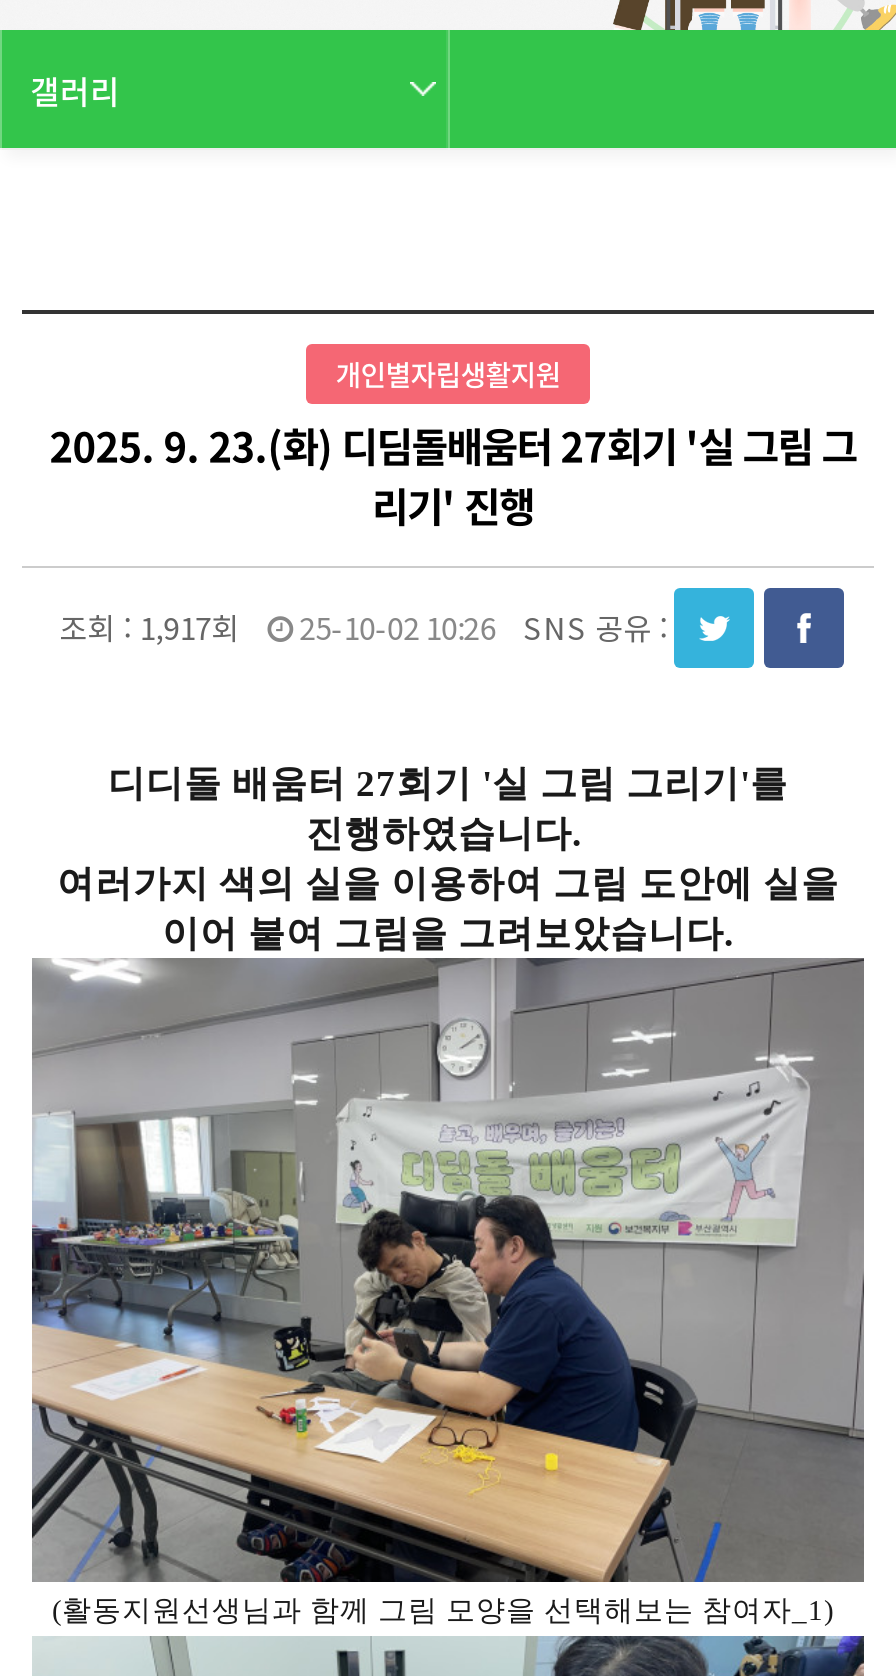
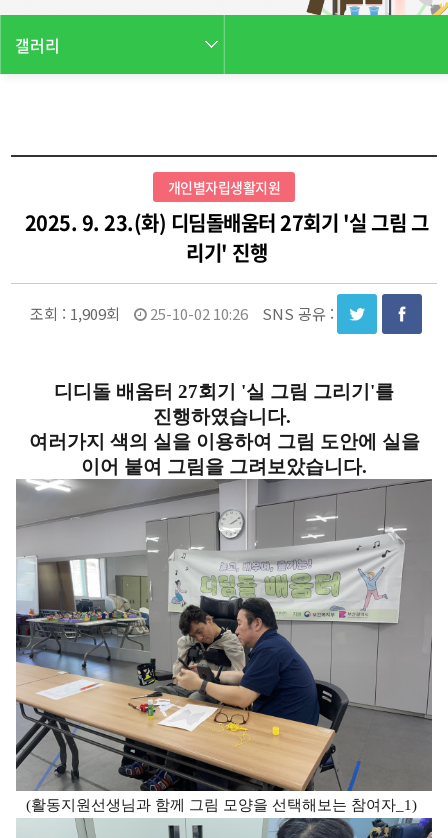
- 조회 : 1,917회 25-10-02 10:26 SNS 공유 :
+ 조회 : 1,909회 25-10-02 10:26 SNS 공유 :
